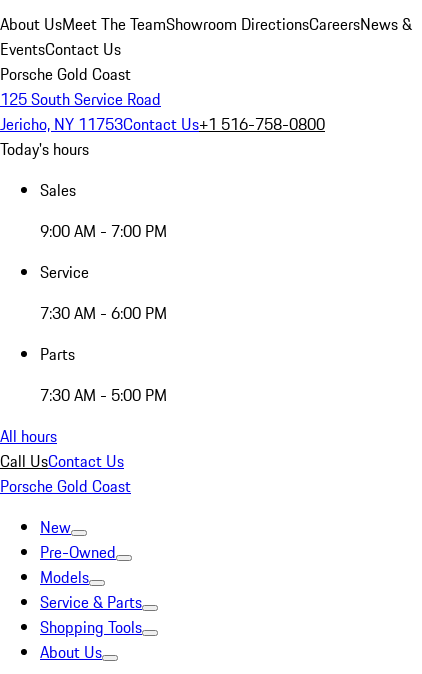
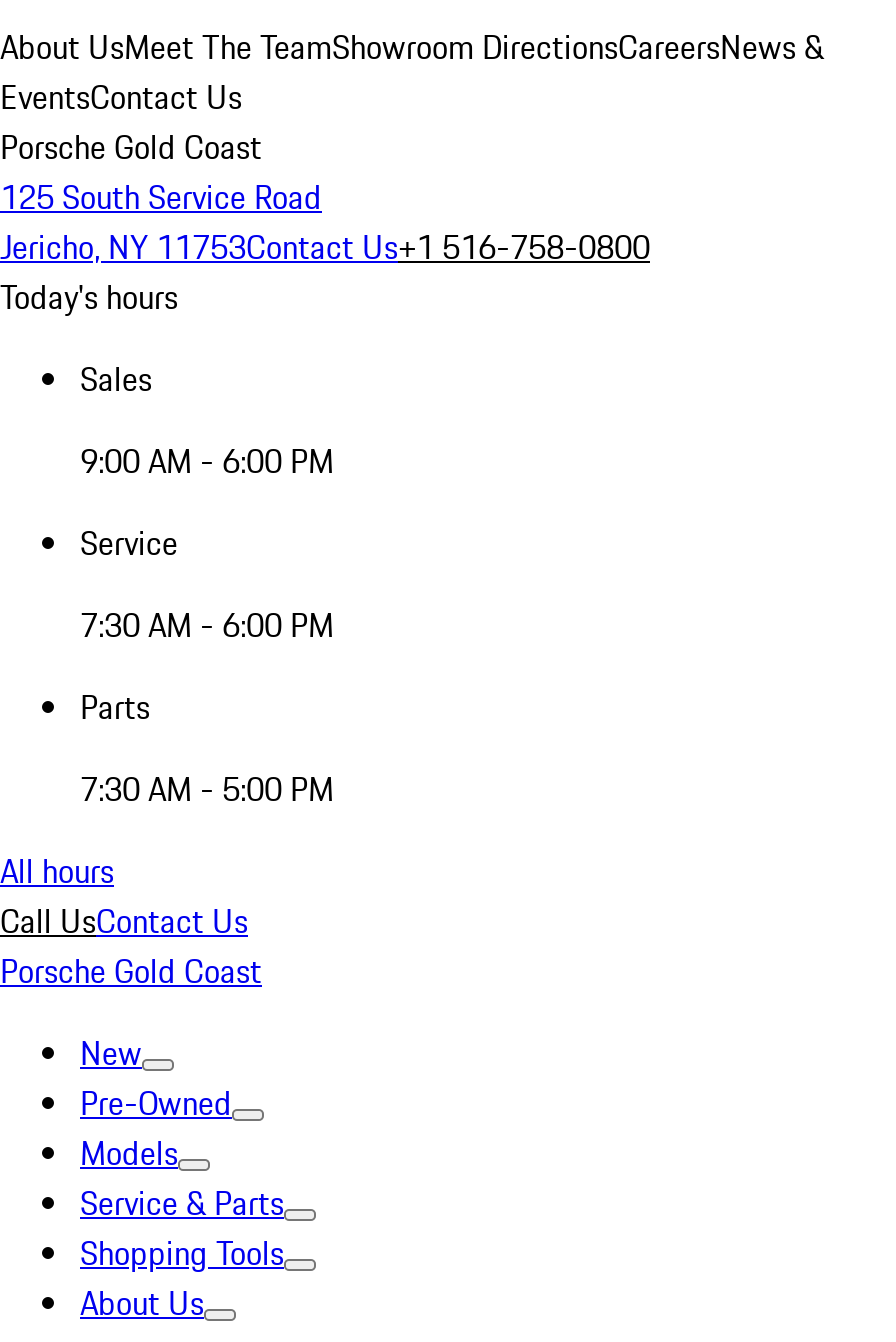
- 9:00 AM - 7:00 PM
+ 9:00 AM - 6:00 PM
